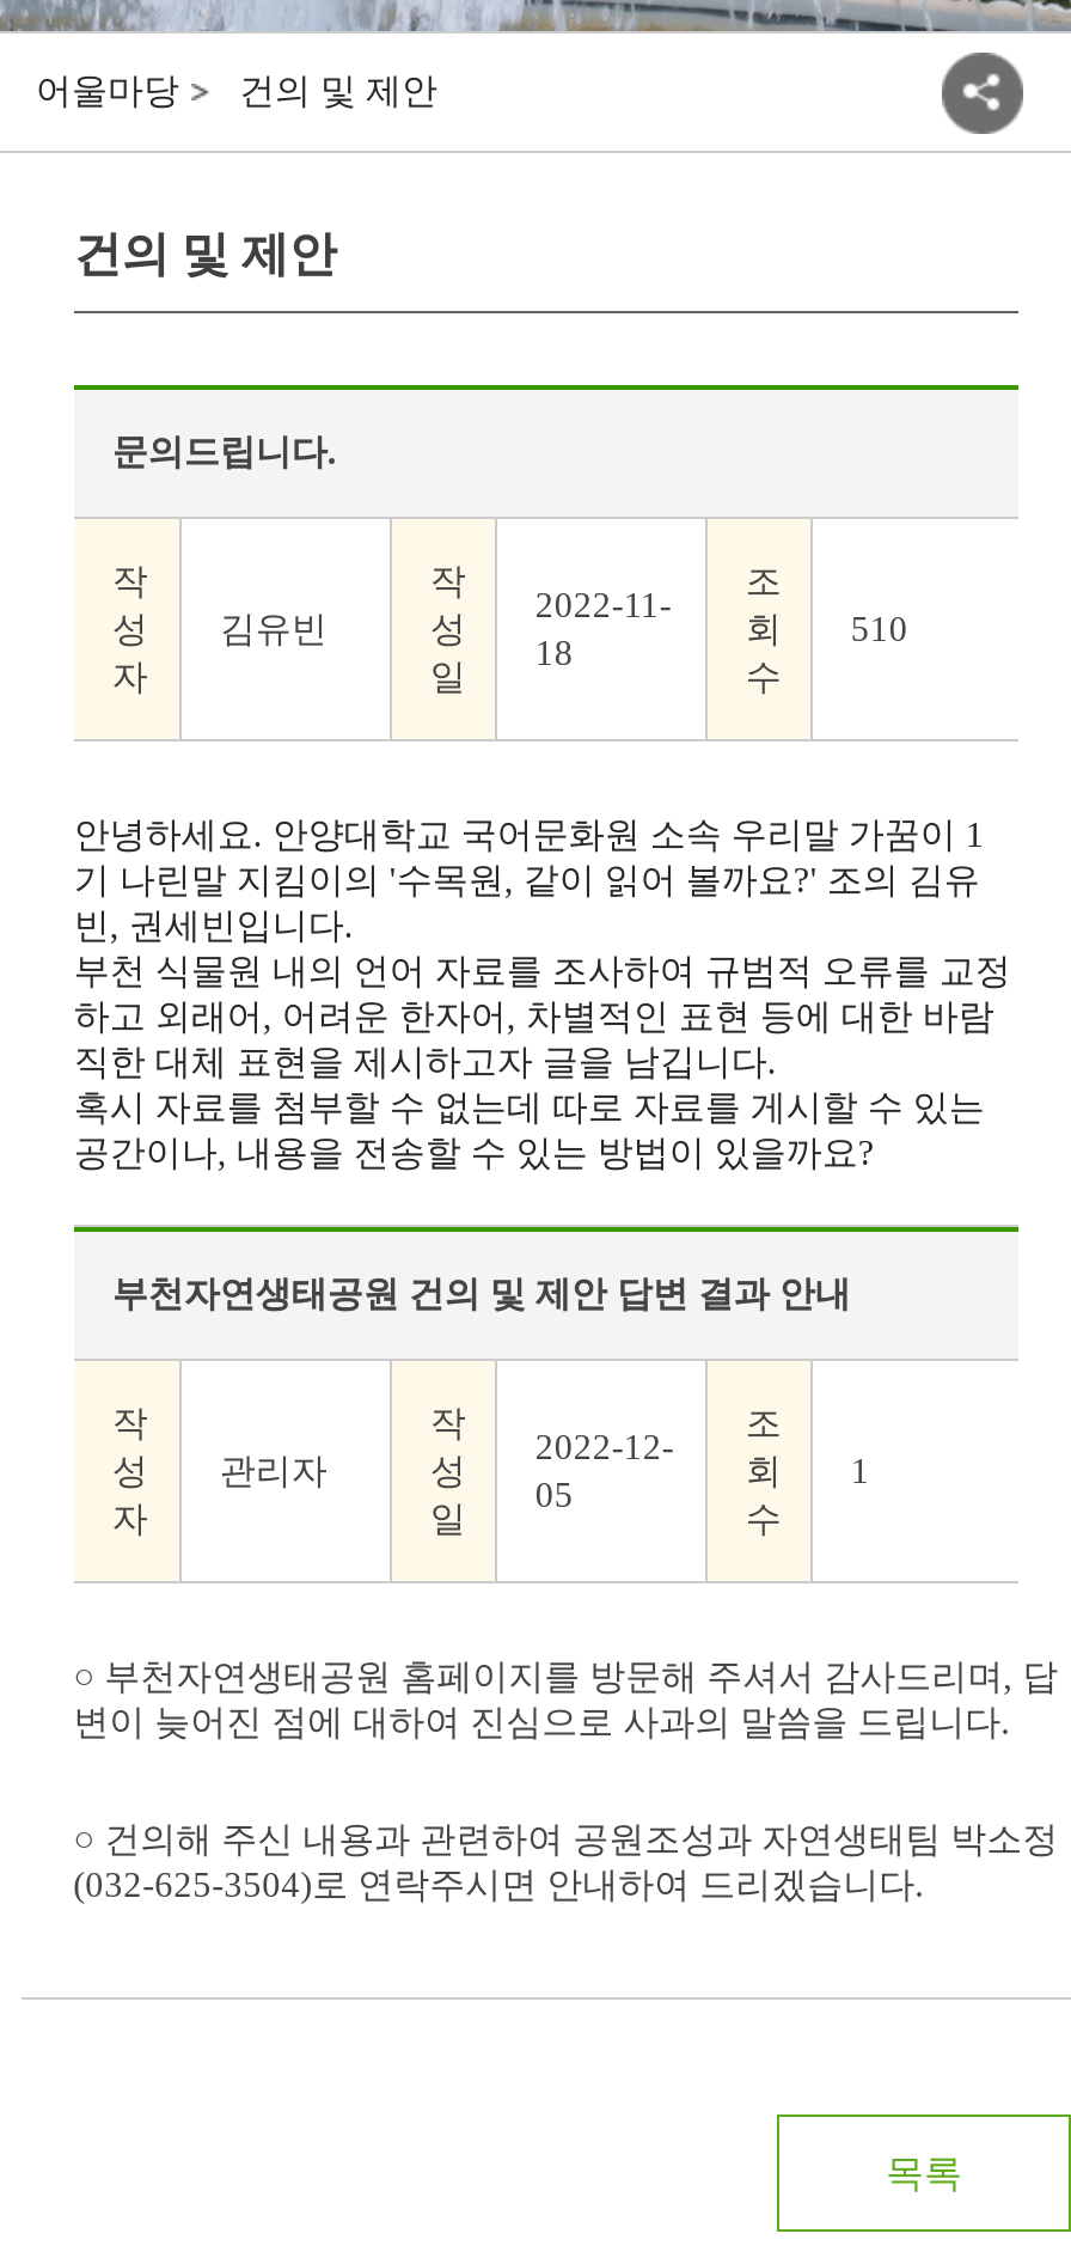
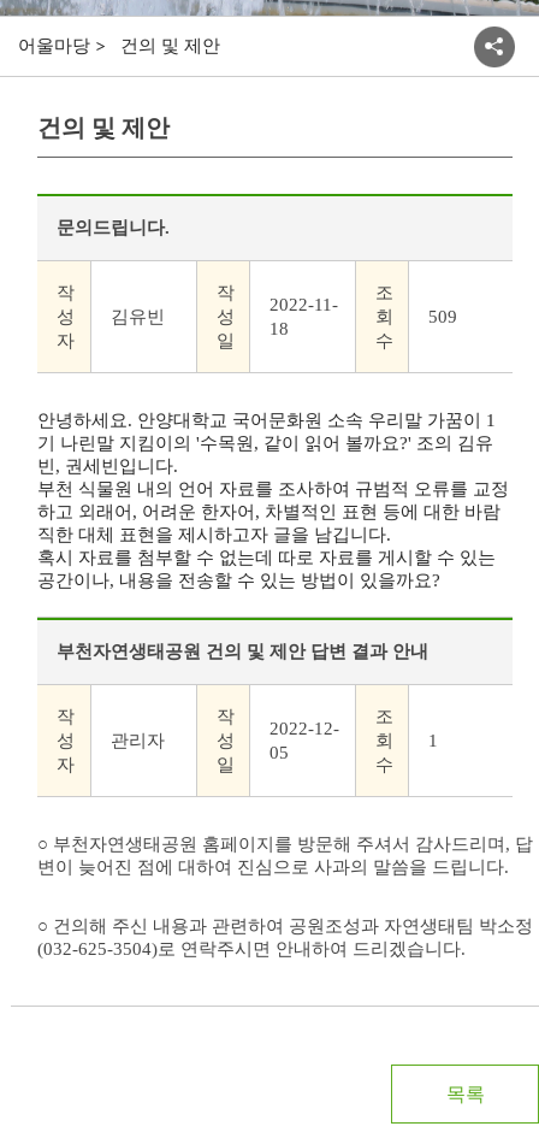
- 회 510
+ 회 509
